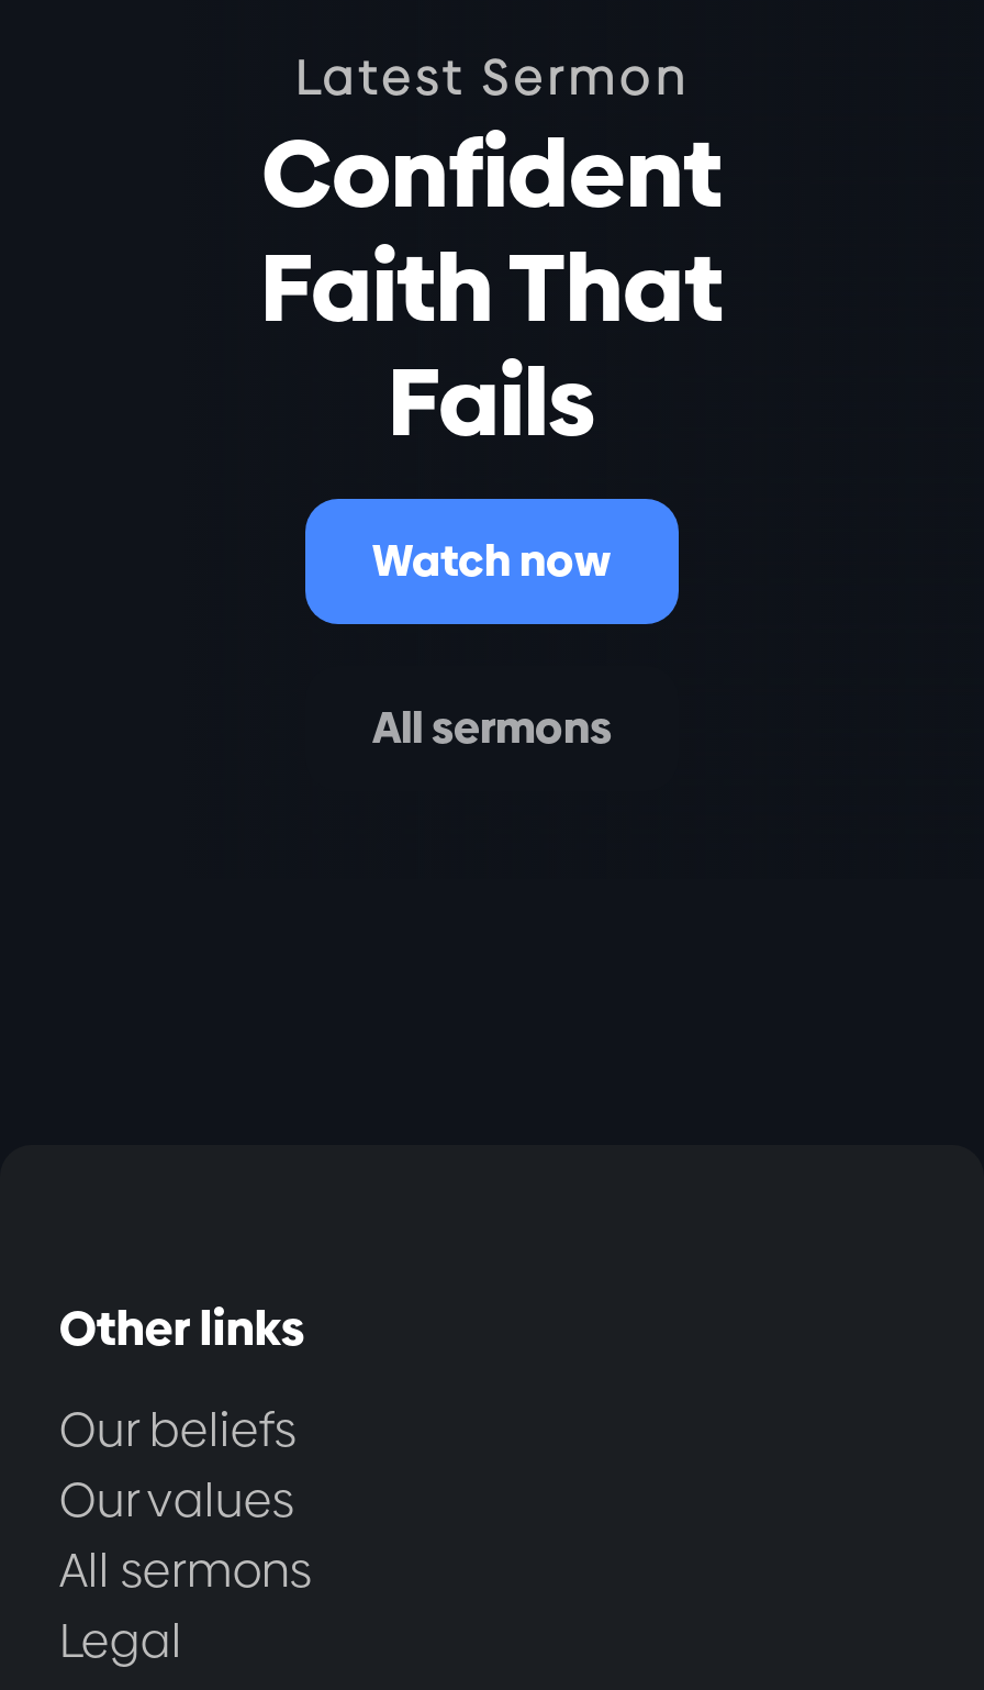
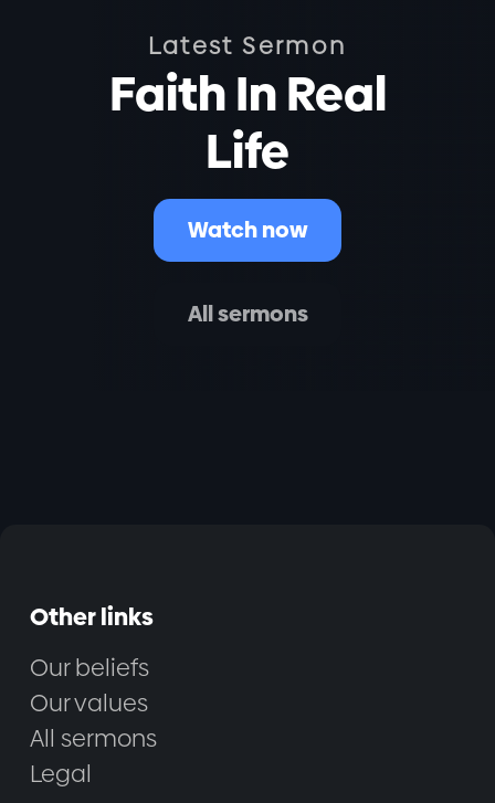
- Confident
- Faith That
- Fails
+ Faith In Real
+ Life
